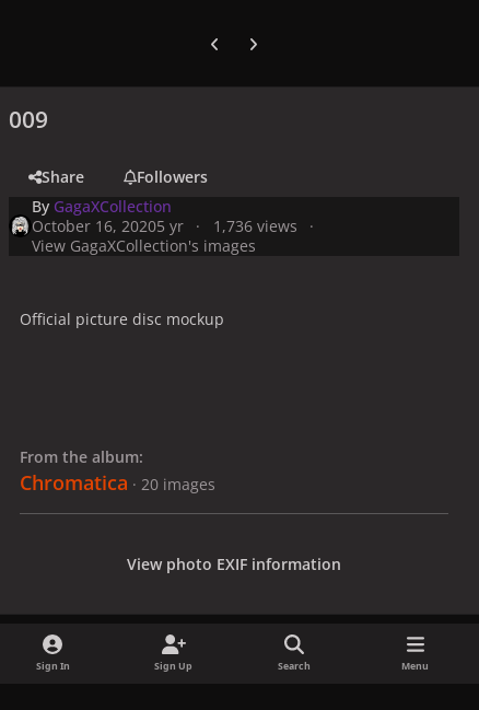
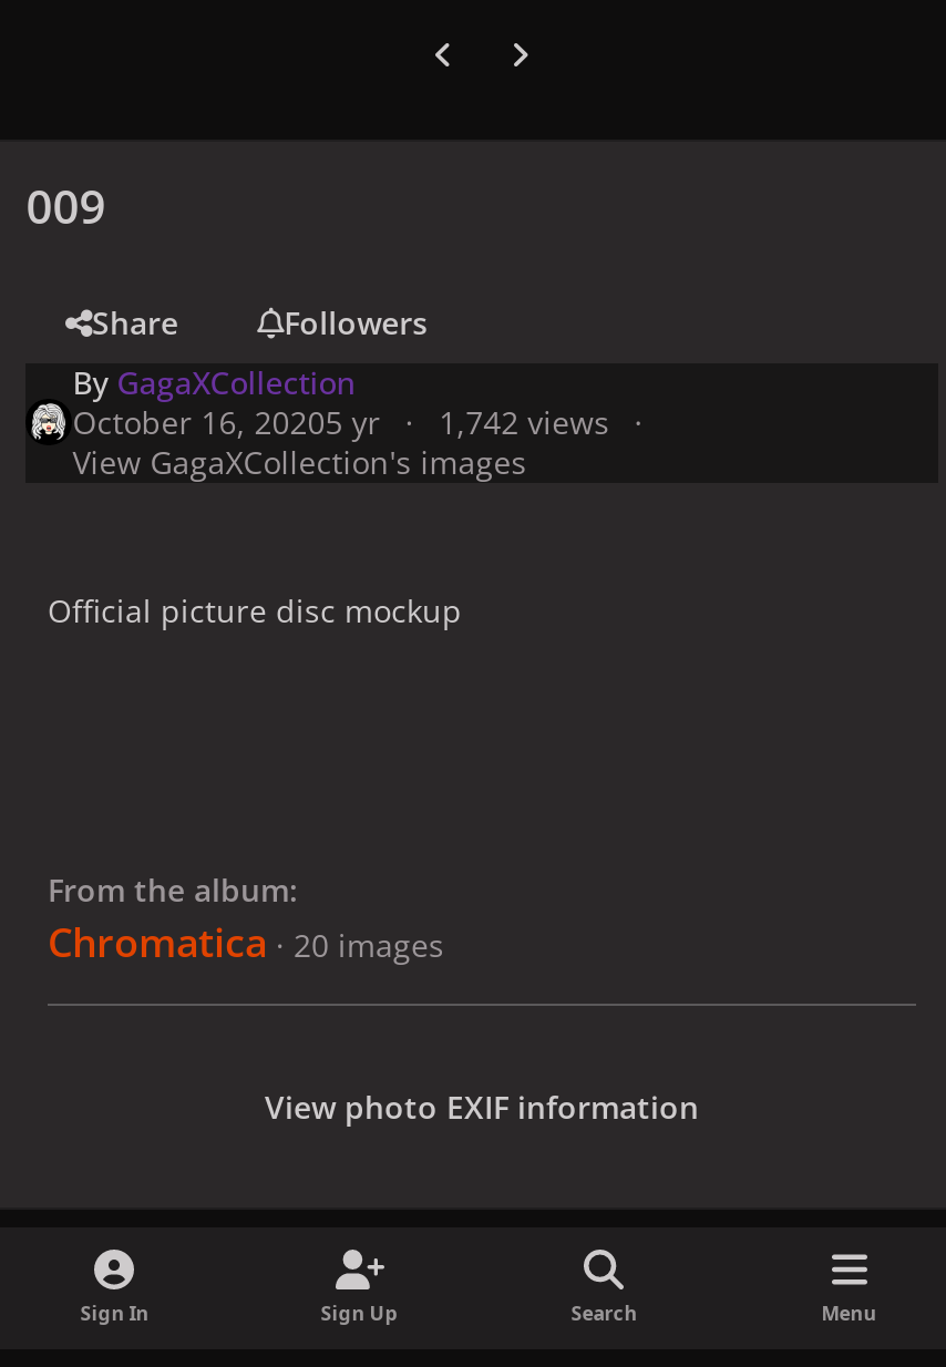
- October 16, 20205 yr 1,736 views
+ October 16, 20205 yr 1,742 views
